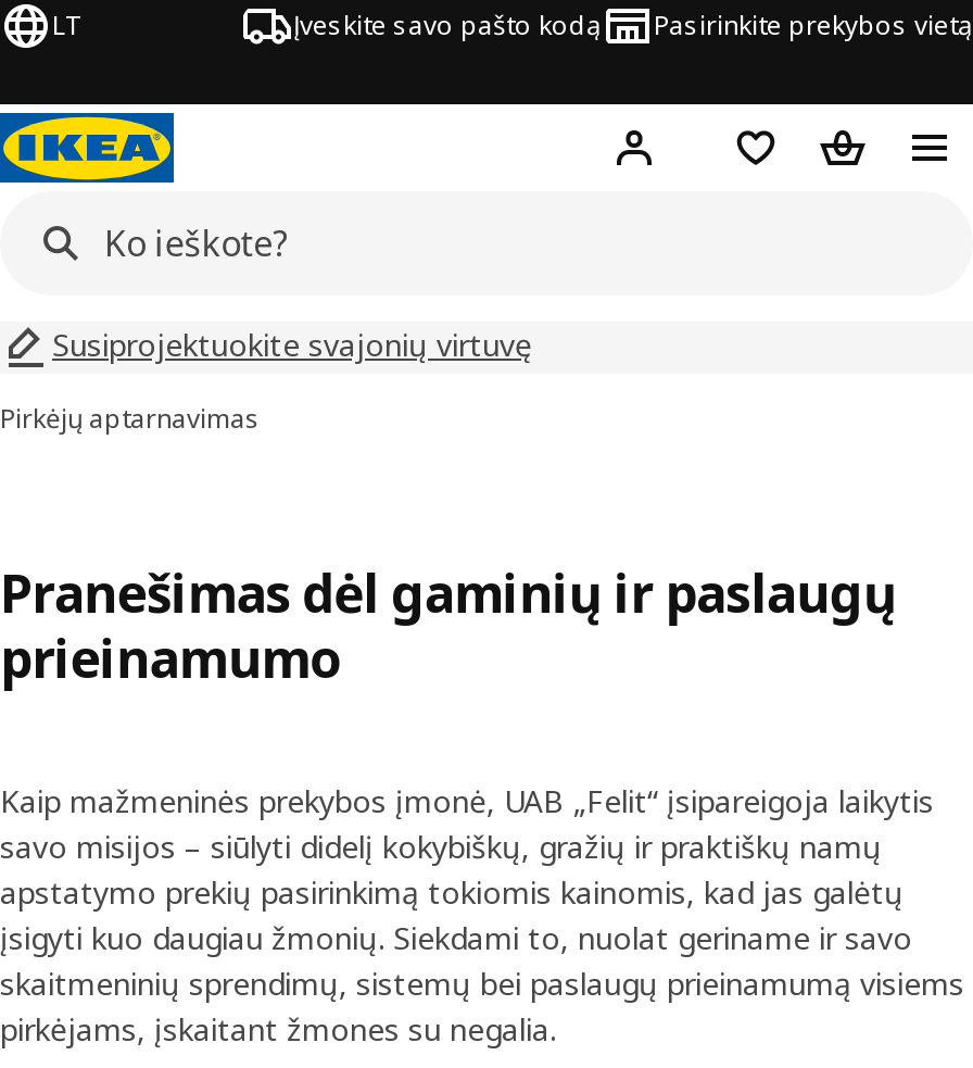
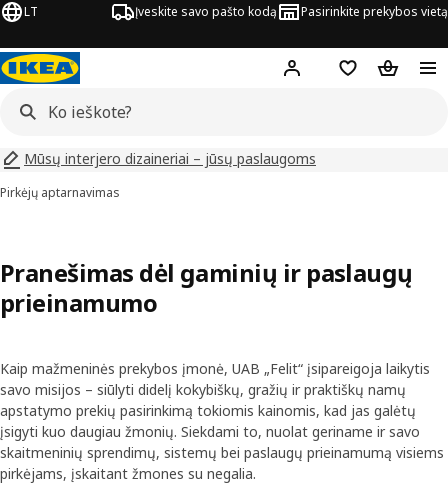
- Susiprojektuokite svajonių virtuvę
+ Mūsų interjero dizaineriai – jūsų paslaugoms
